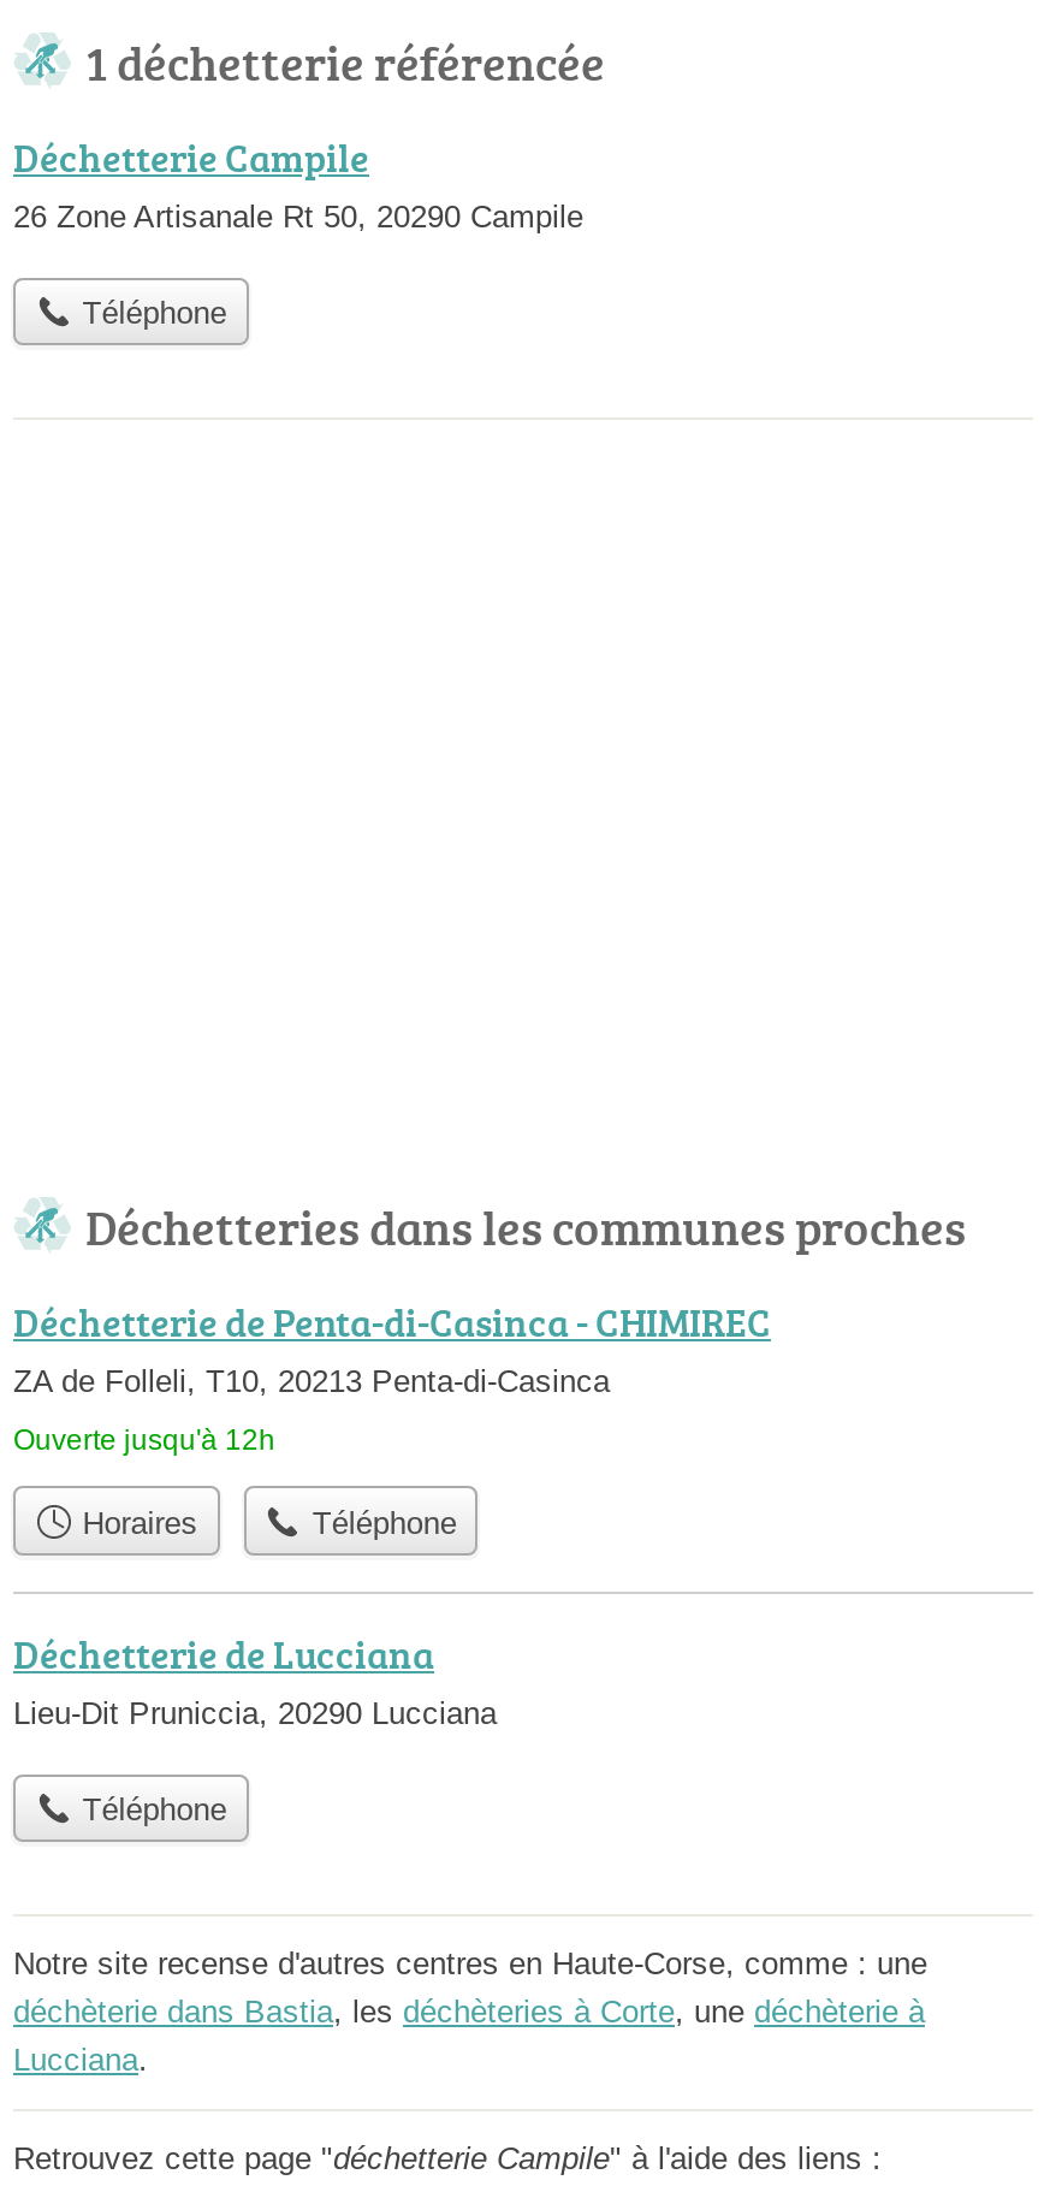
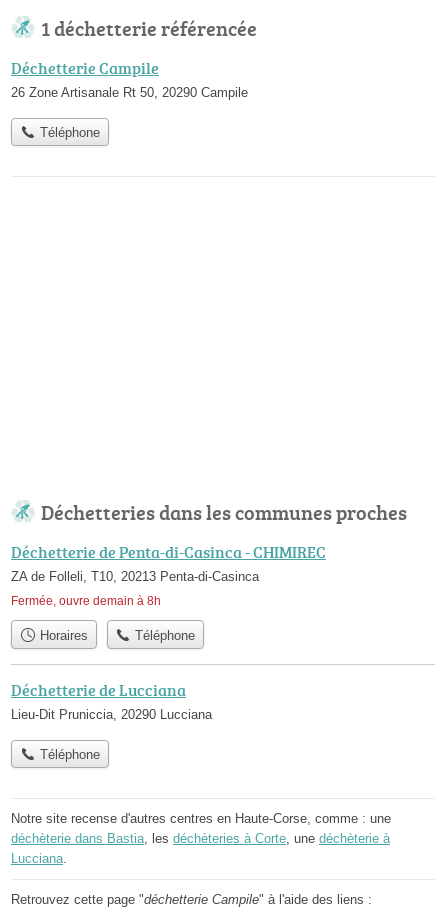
- Ouverte jusqu'à 12h
+ Fermée, ouvre demain à 8h
